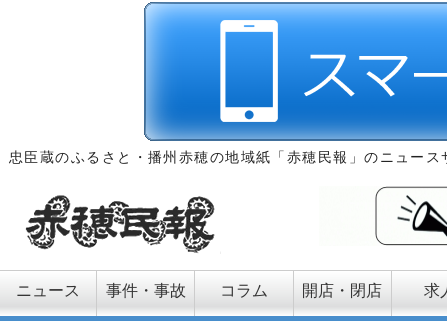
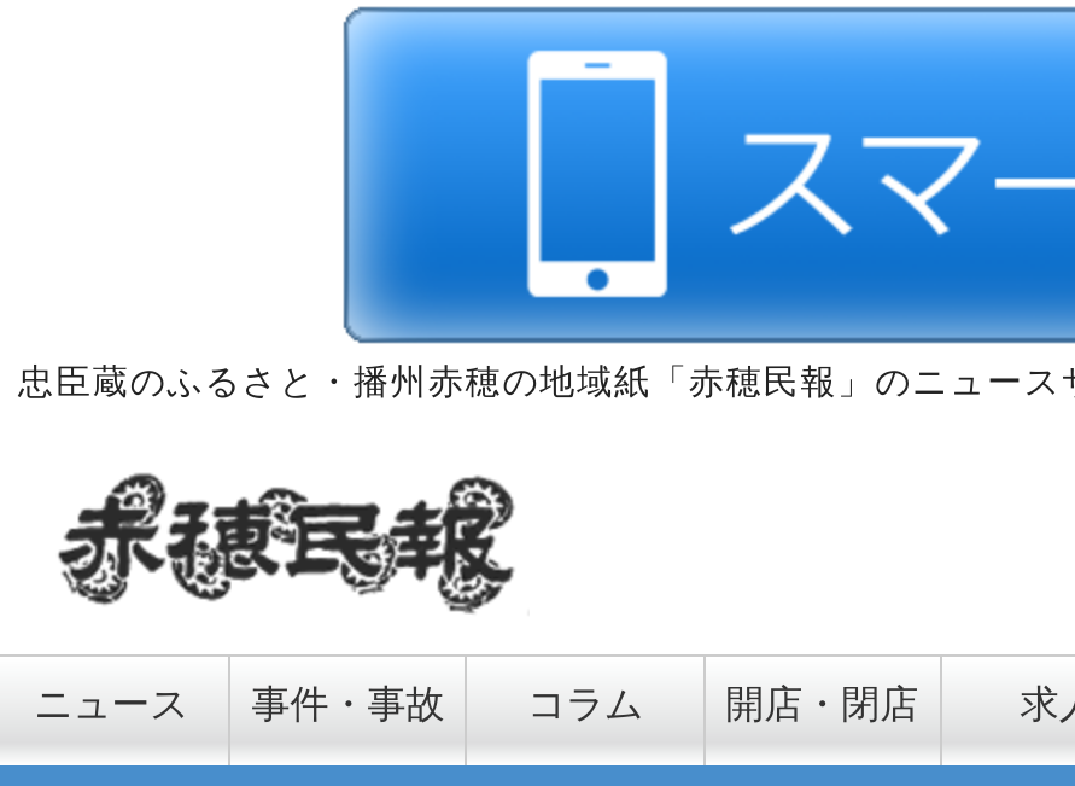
- [image]
